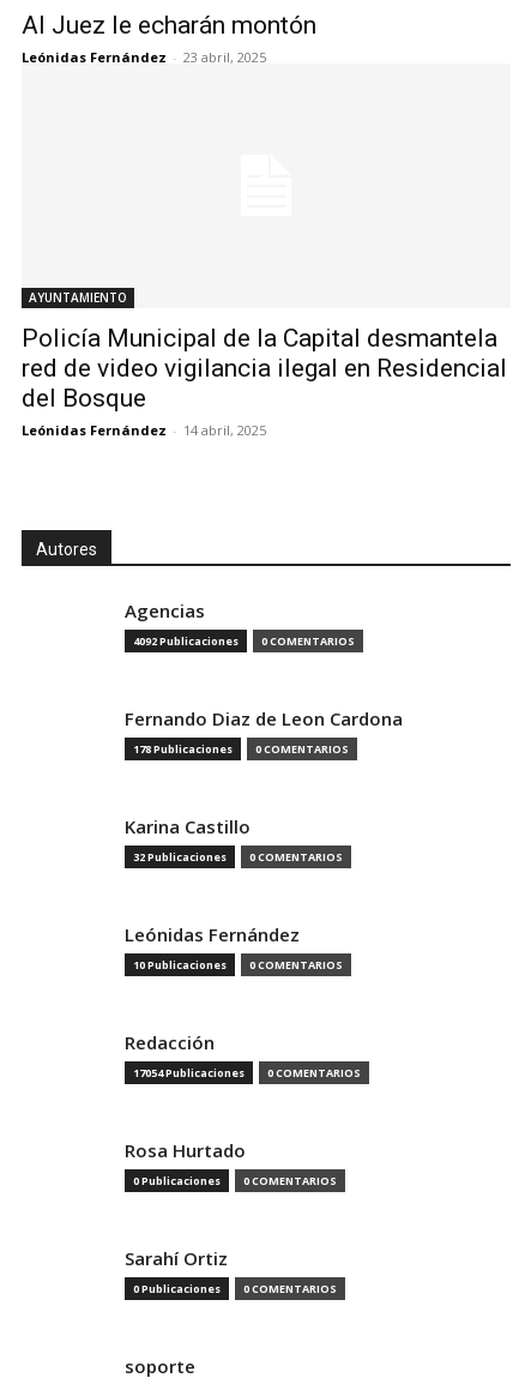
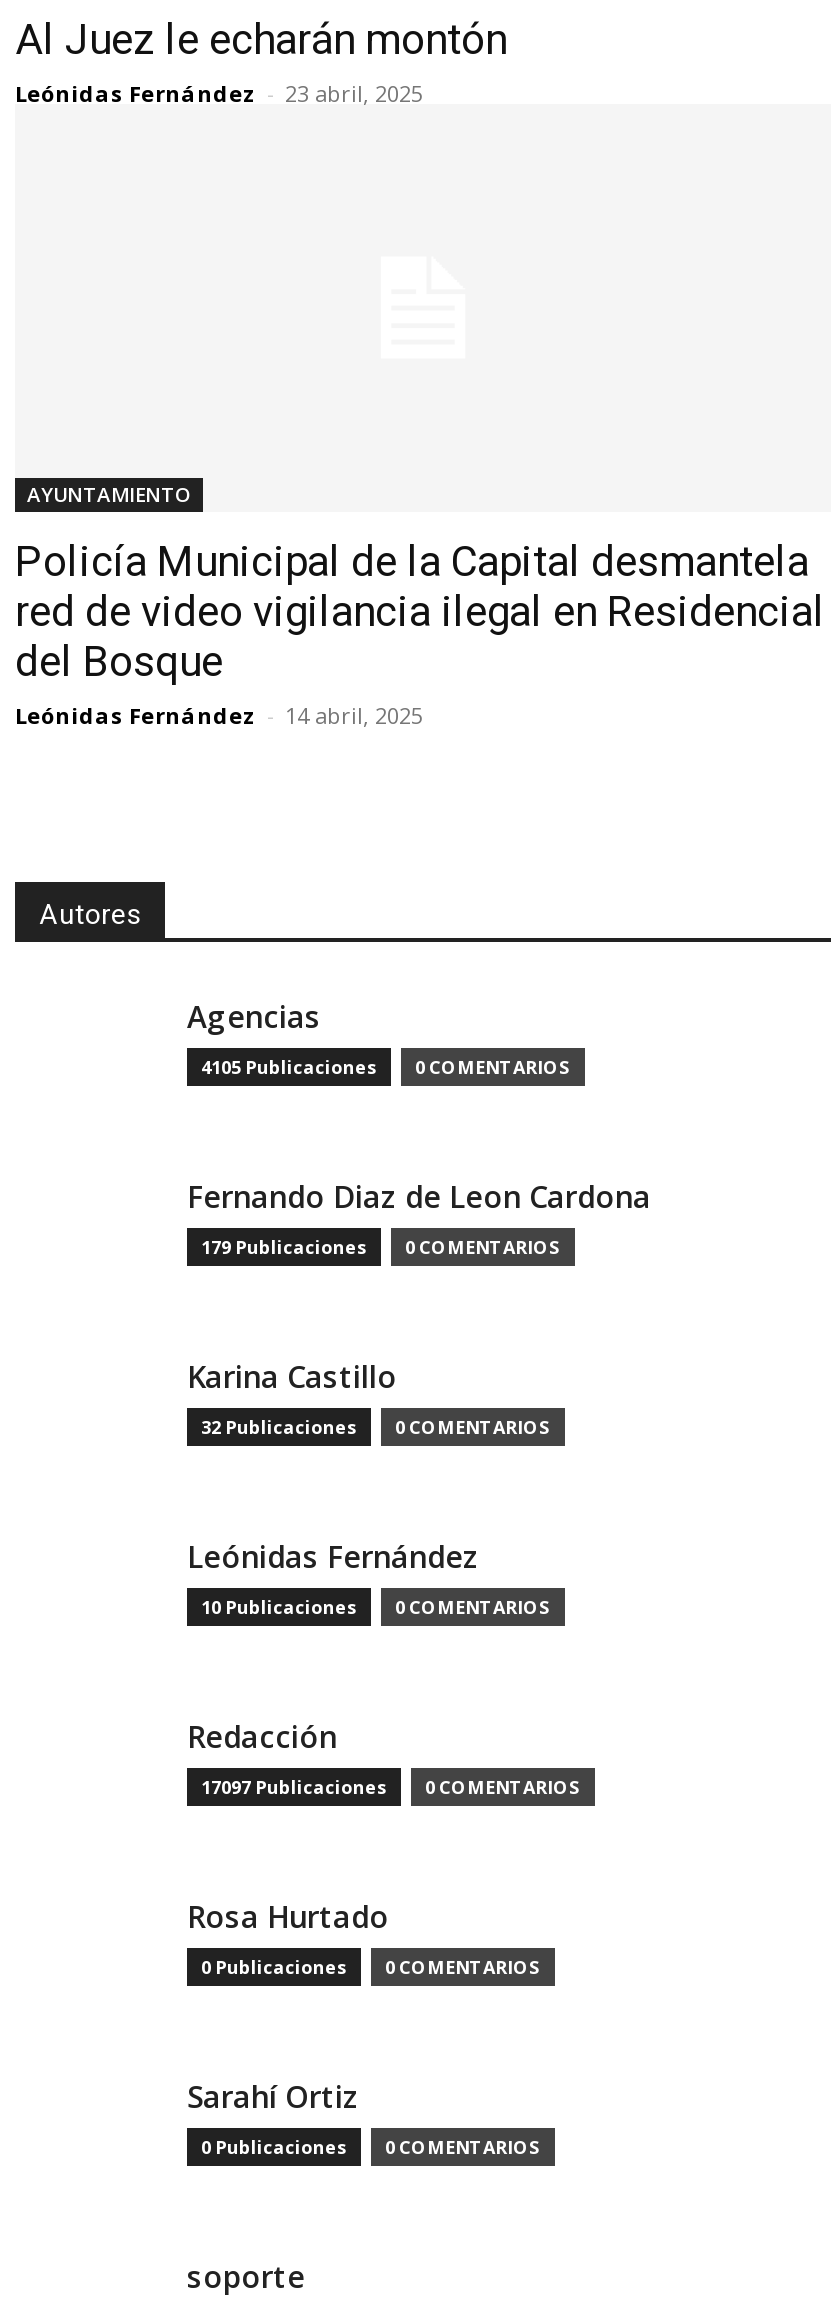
- 4092 Publicaciones
+ 4105 Publicaciones

- 178 Publicaciones
+ 179 Publicaciones

- 17054 Publicaciones
+ 17097 Publicaciones
